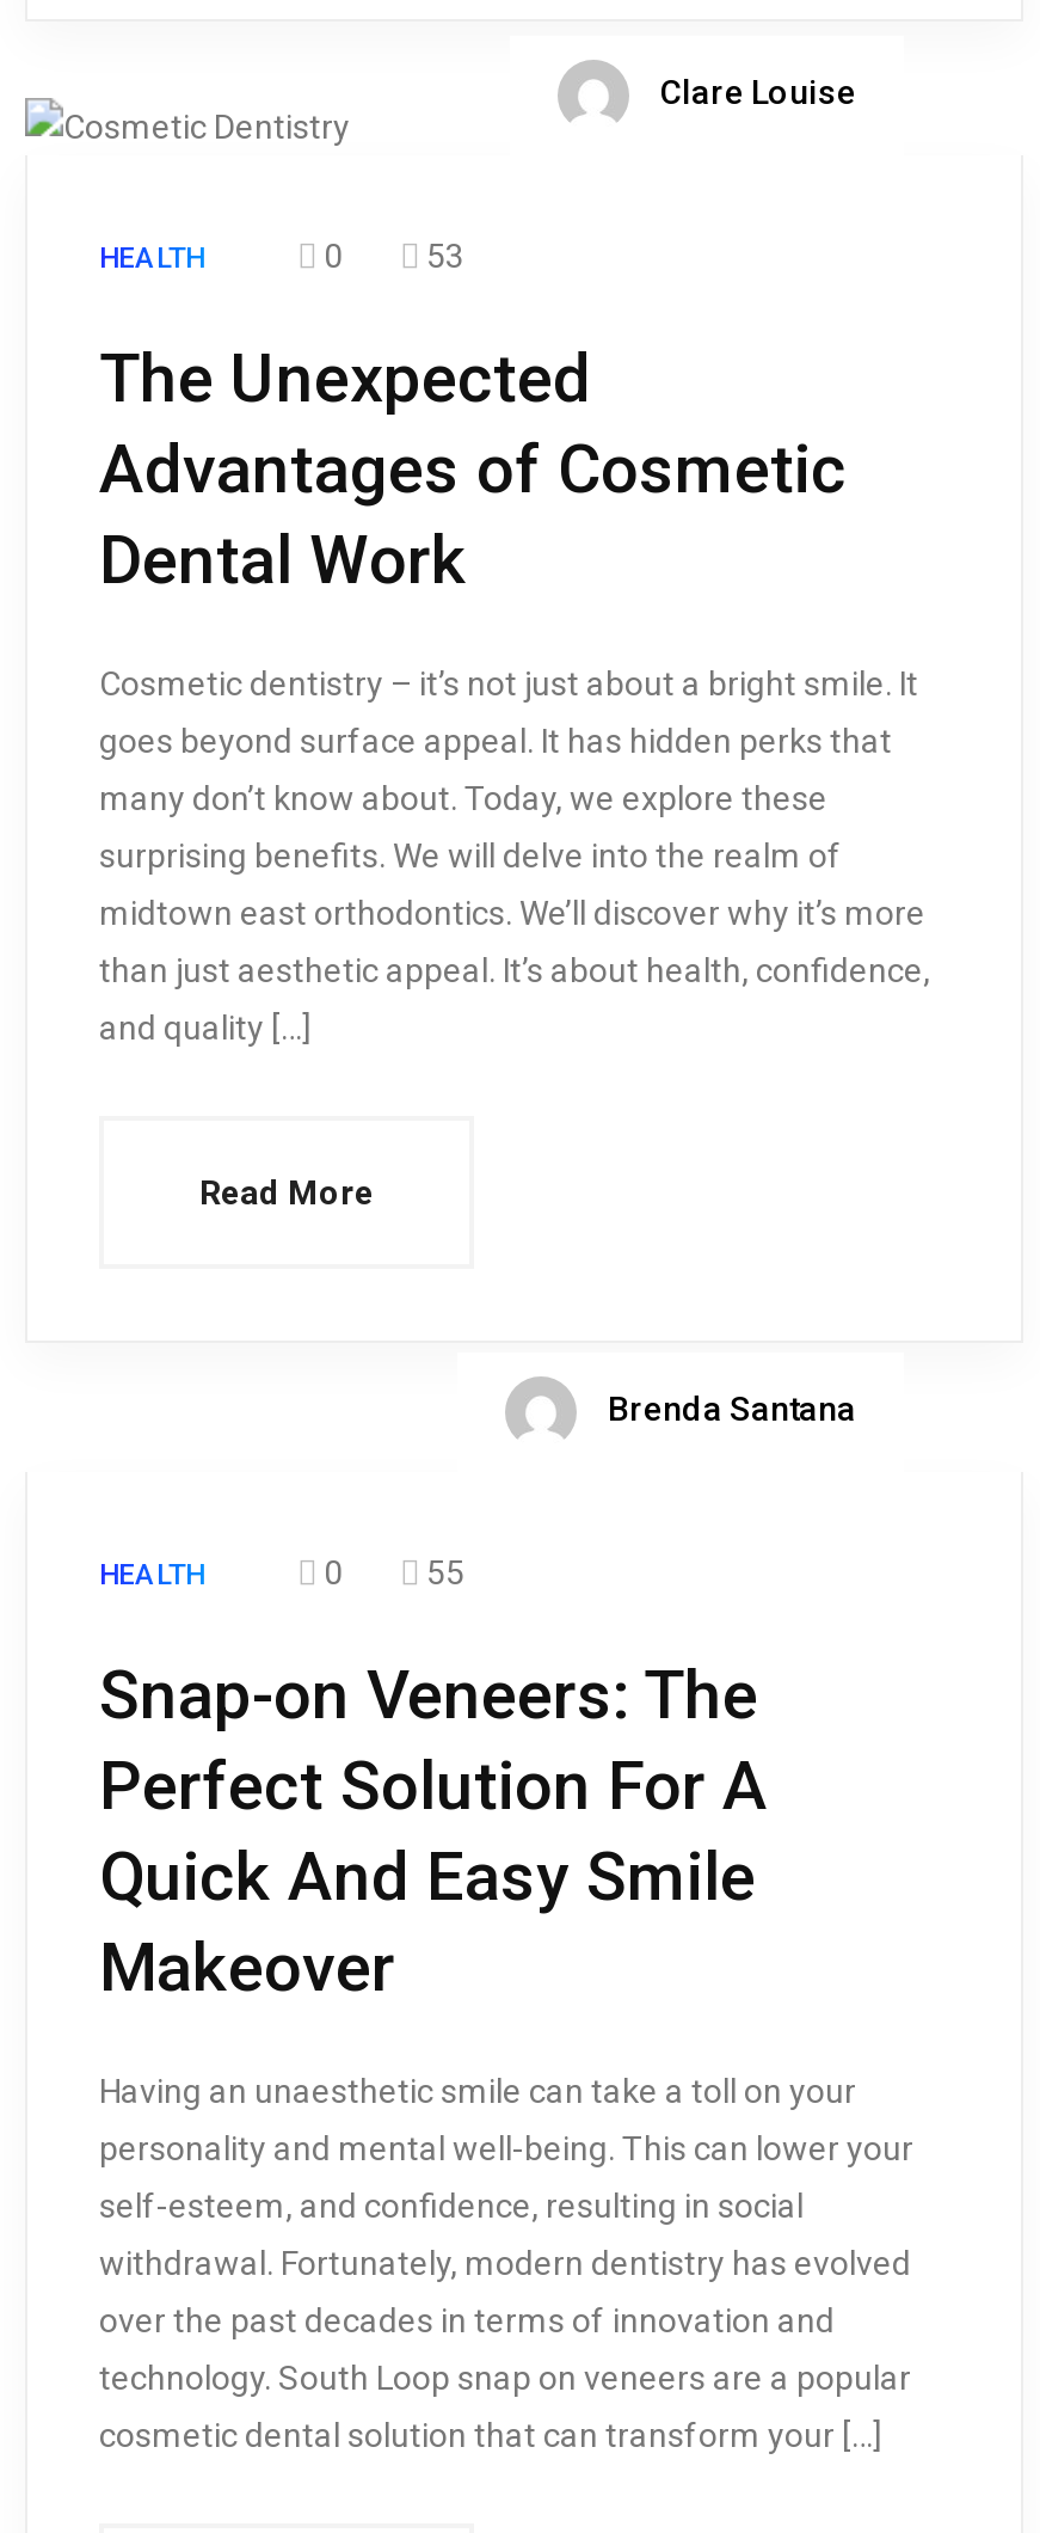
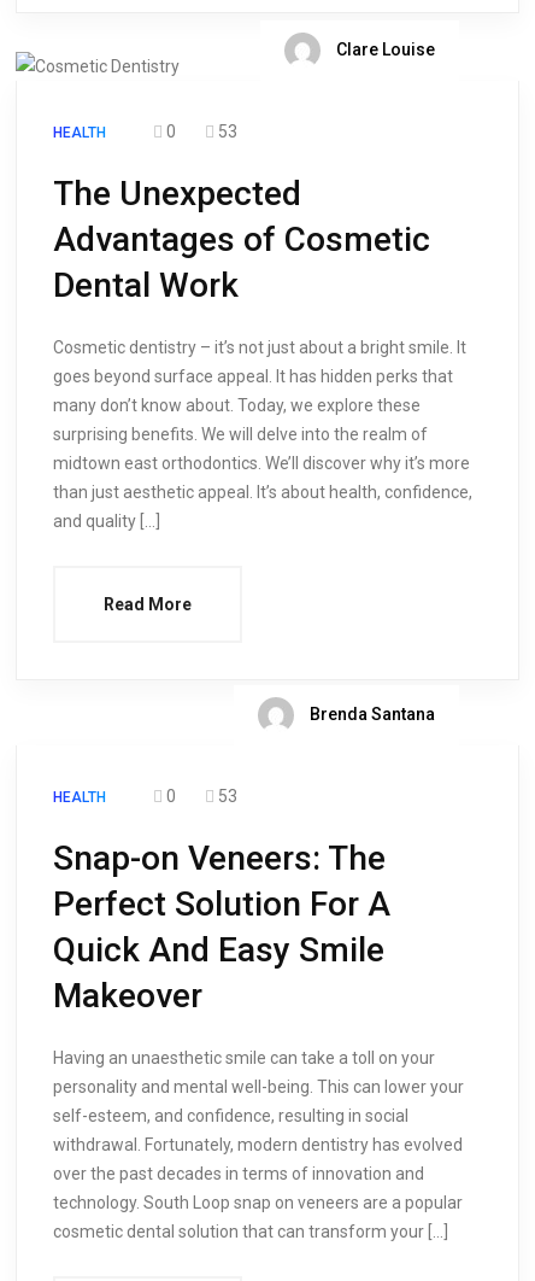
- 0 55
+ 0 53
